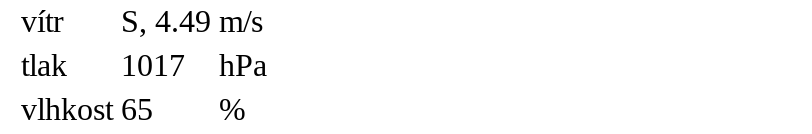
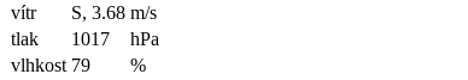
- vítr S, 4.49 m/s
+ vítr S, 3.68 m/s

- vlhkost 65
+ vlhkost 79
